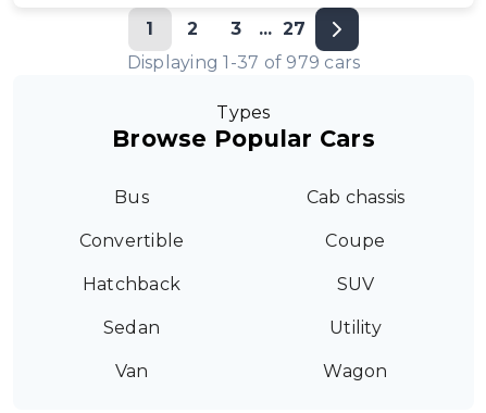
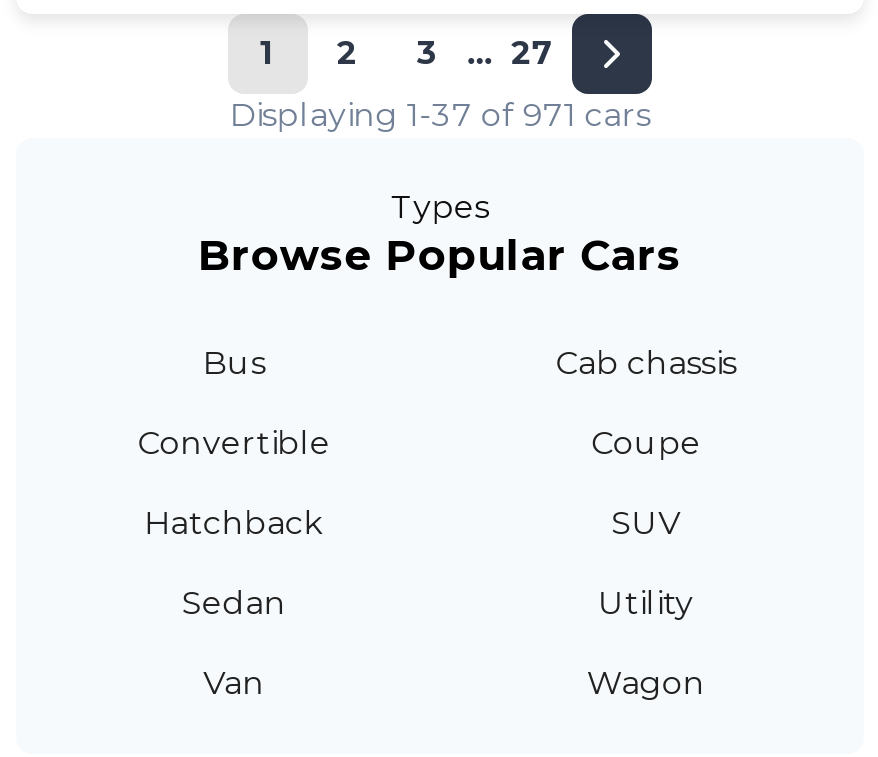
- Displaying 1-37 of 979 cars
+ Displaying 1-37 of 971 cars
